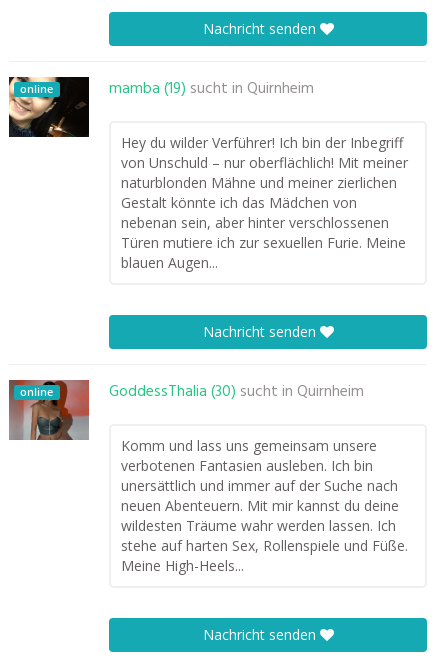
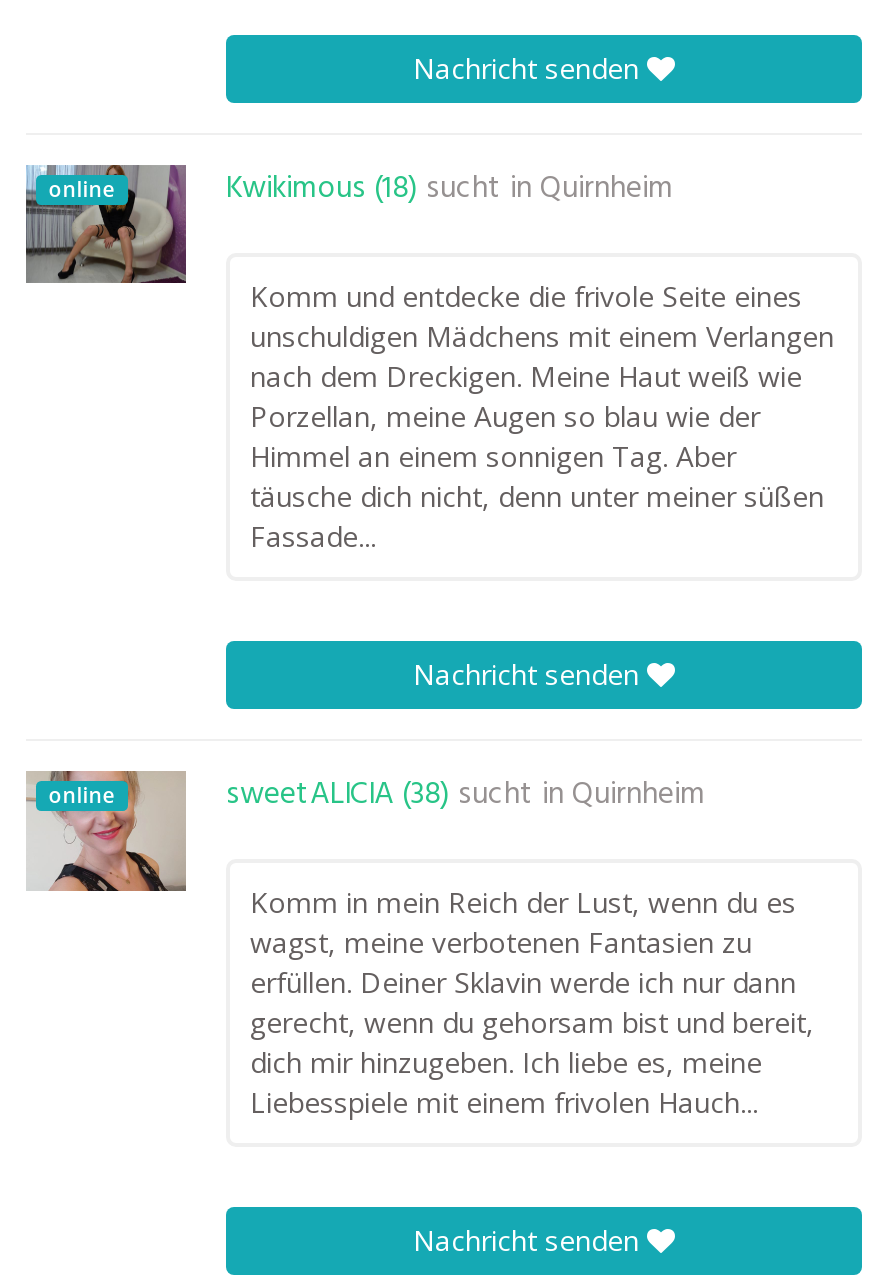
- [image]
- mamba (19) sucht in Quirnheim
+ [image]
+ Kwikimous (18) sucht in Quirnheim

- Hey du wilder Verführer! Ich bin der Inbegriff
- von Unschuld – nur oberflächlich! Mit meiner
- naturblonden Mähne und meiner zierlichen
- Gestalt könnte ich das Mädchen von
- nebenan sein, aber hinter verschlossenen
- Türen mutiere ich zur sexuellen Furie. Meine
- blauen Augen...
+ Komm und entdecke die frivole Seite eines
+ unschuldigen Mädchens mit einem Verlangen
+ nach dem Dreckigen. Meine Haut weiß wie
+ Porzellan, meine Augen so blau wie der
+ Himmel an einem sonnigen Tag. Aber
+ täusche dich nicht, denn unter meiner süßen
+ Fassade...

- [image]
- GoddessThalia (30) sucht in Quirnheim
+ [image]
+ sweetALICIA (38) sucht in Quirnheim

- Komm und lass uns gemeinsam unsere
- verbotenen Fantasien ausleben. Ich bin
- unersättlich und immer auf der Suche nach
- neuen Abenteuern. Mit mir kannst du deine
- wildesten Träume wahr werden lassen. Ich
- stehe auf harten Sex, Rollenspiele und Füße.
- Meine High-Heels...
+ Komm in mein Reich der Lust, wenn du es
+ wagst, meine verbotenen Fantasien zu
+ erfüllen. Deiner Sklavin werde ich nur dann
+ gerecht, wenn du gehorsam bist und bereit,
+ dich mir hinzugeben. Ich liebe es, meine
+ Liebesspiele mit einem frivolen Hauch...
